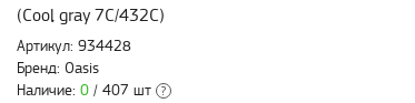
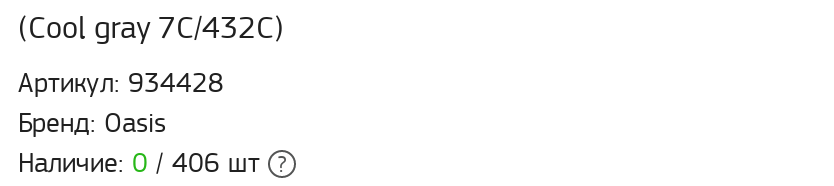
- Наличие: 0 / 407 шт
+ Наличие: 0 / 406 шт
